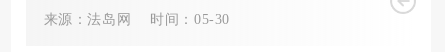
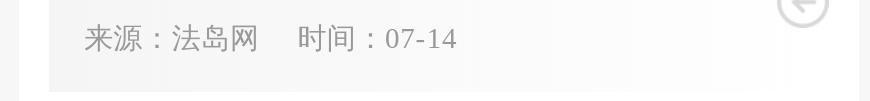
- 来源：法岛网 时间：05-30
+ 来源：法岛网 时间：07-14
